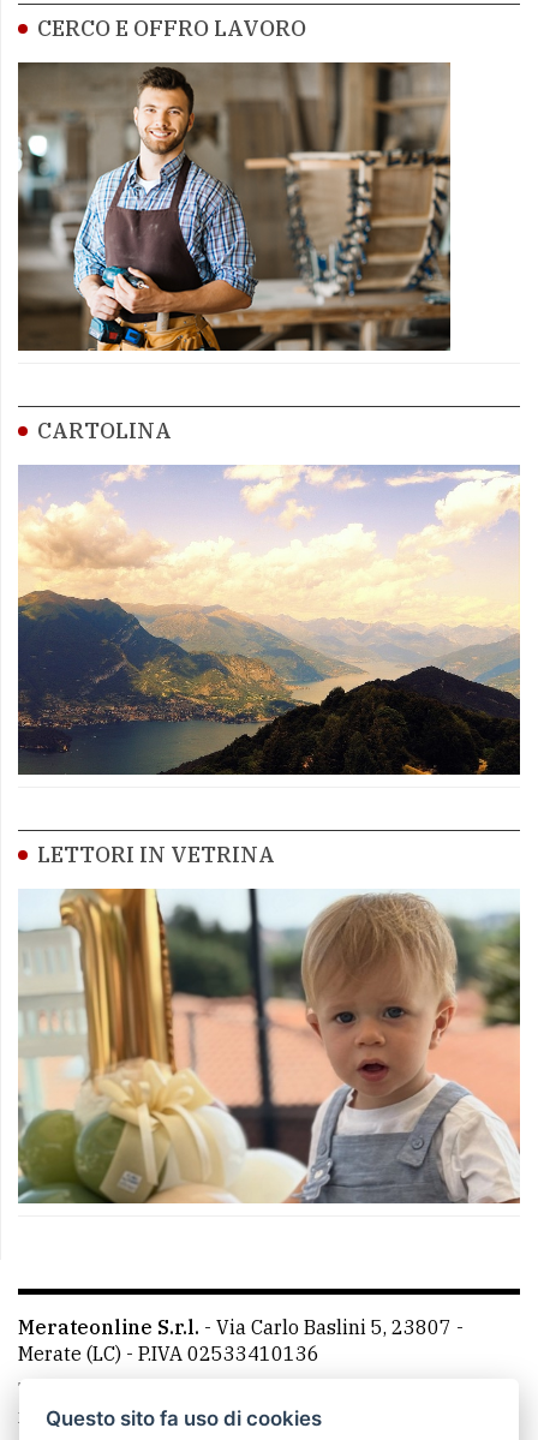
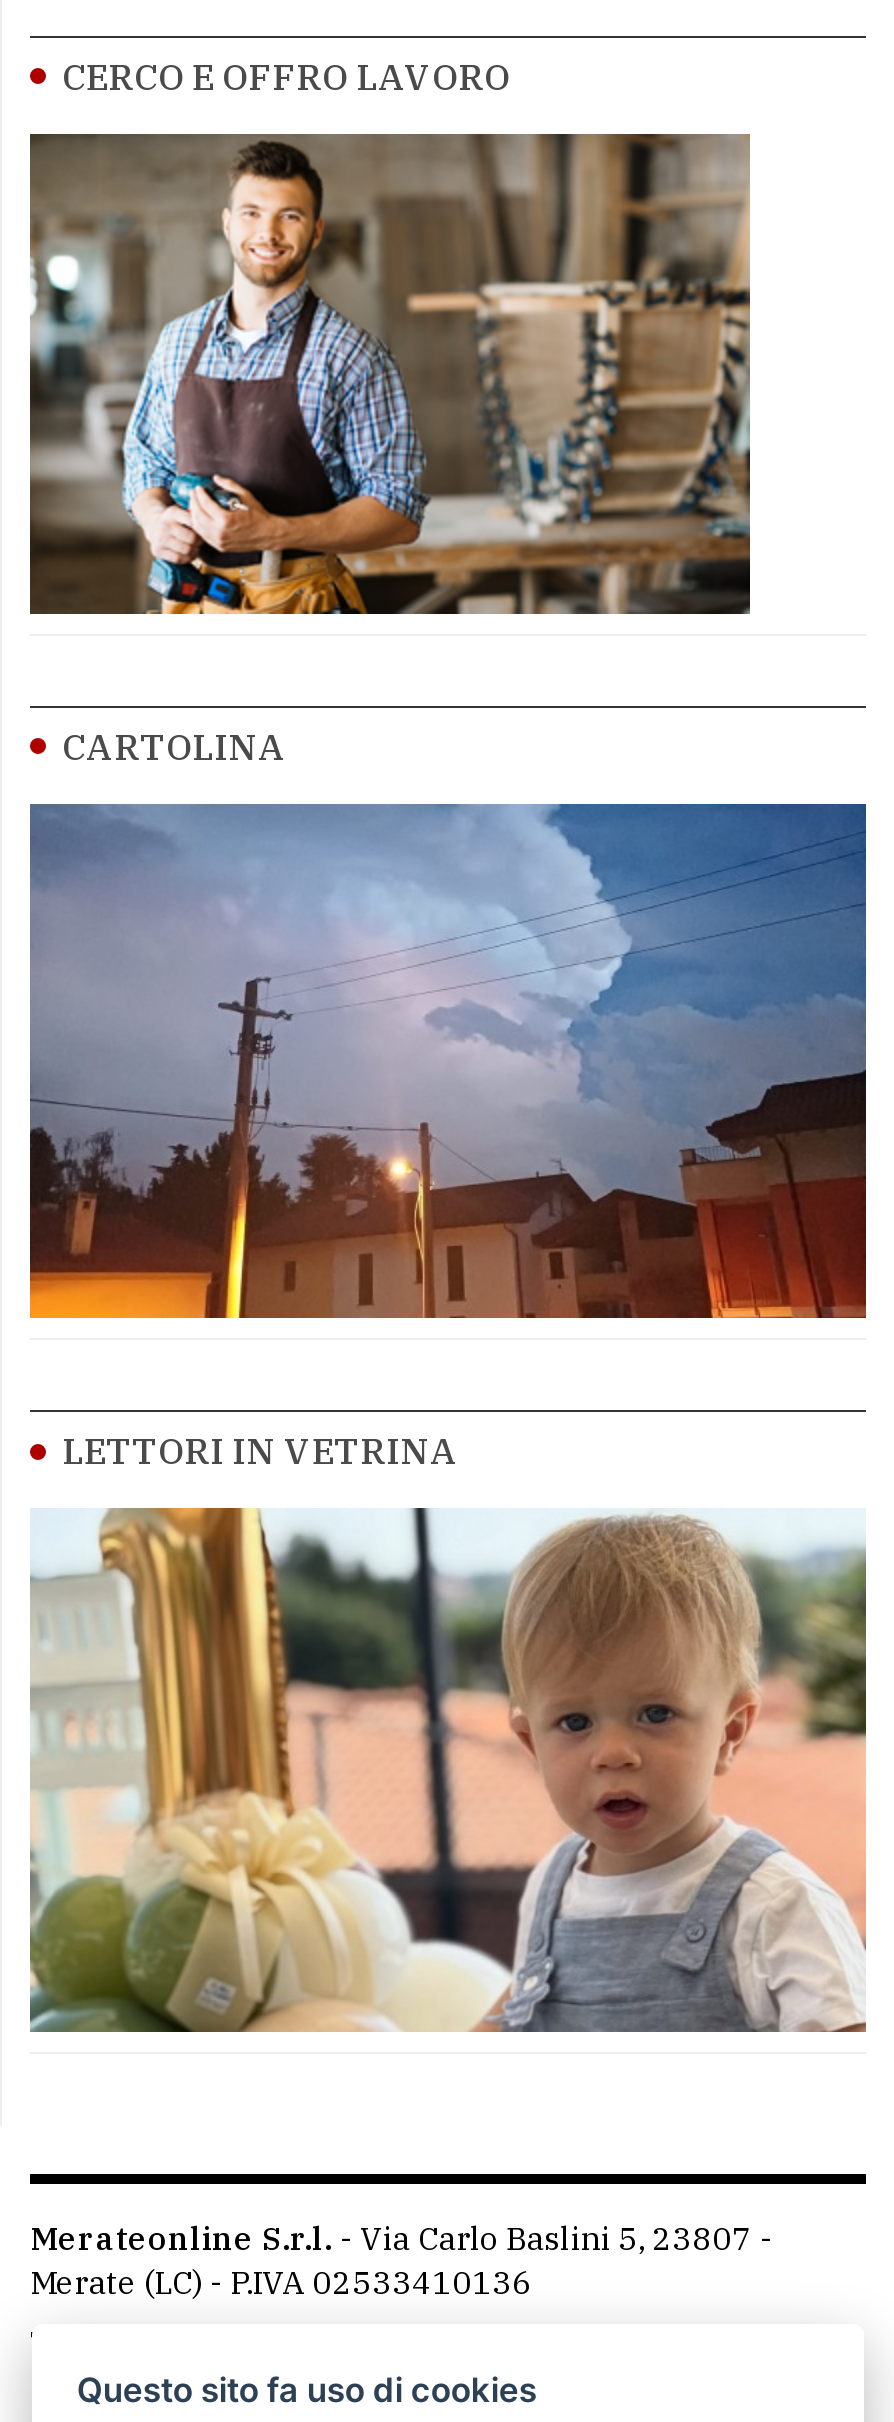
- [image]
+ [image]
